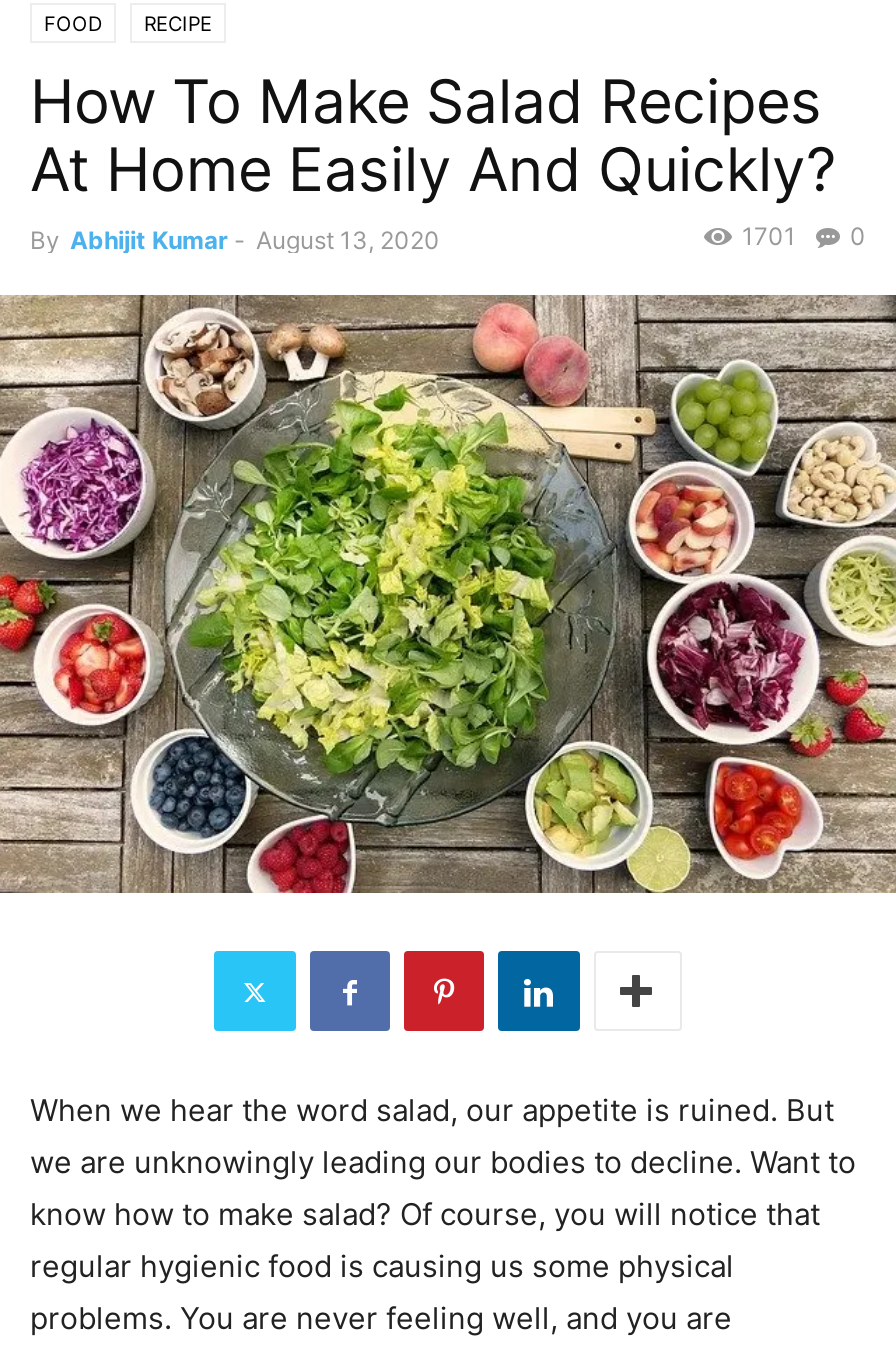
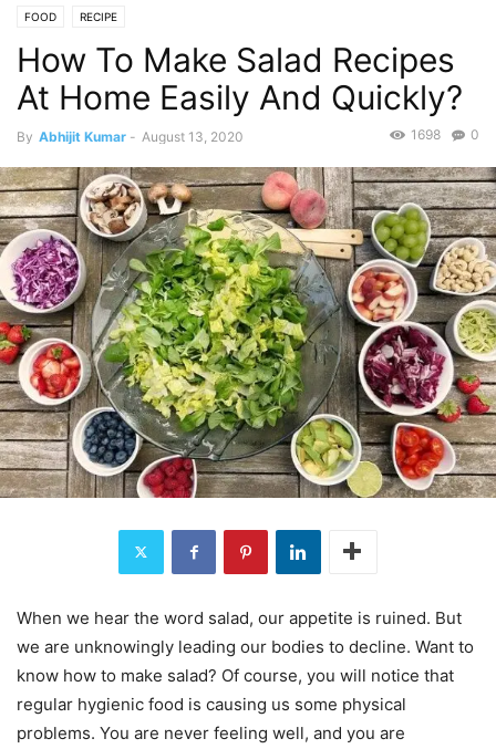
- 1701 0
+ 1698 0
